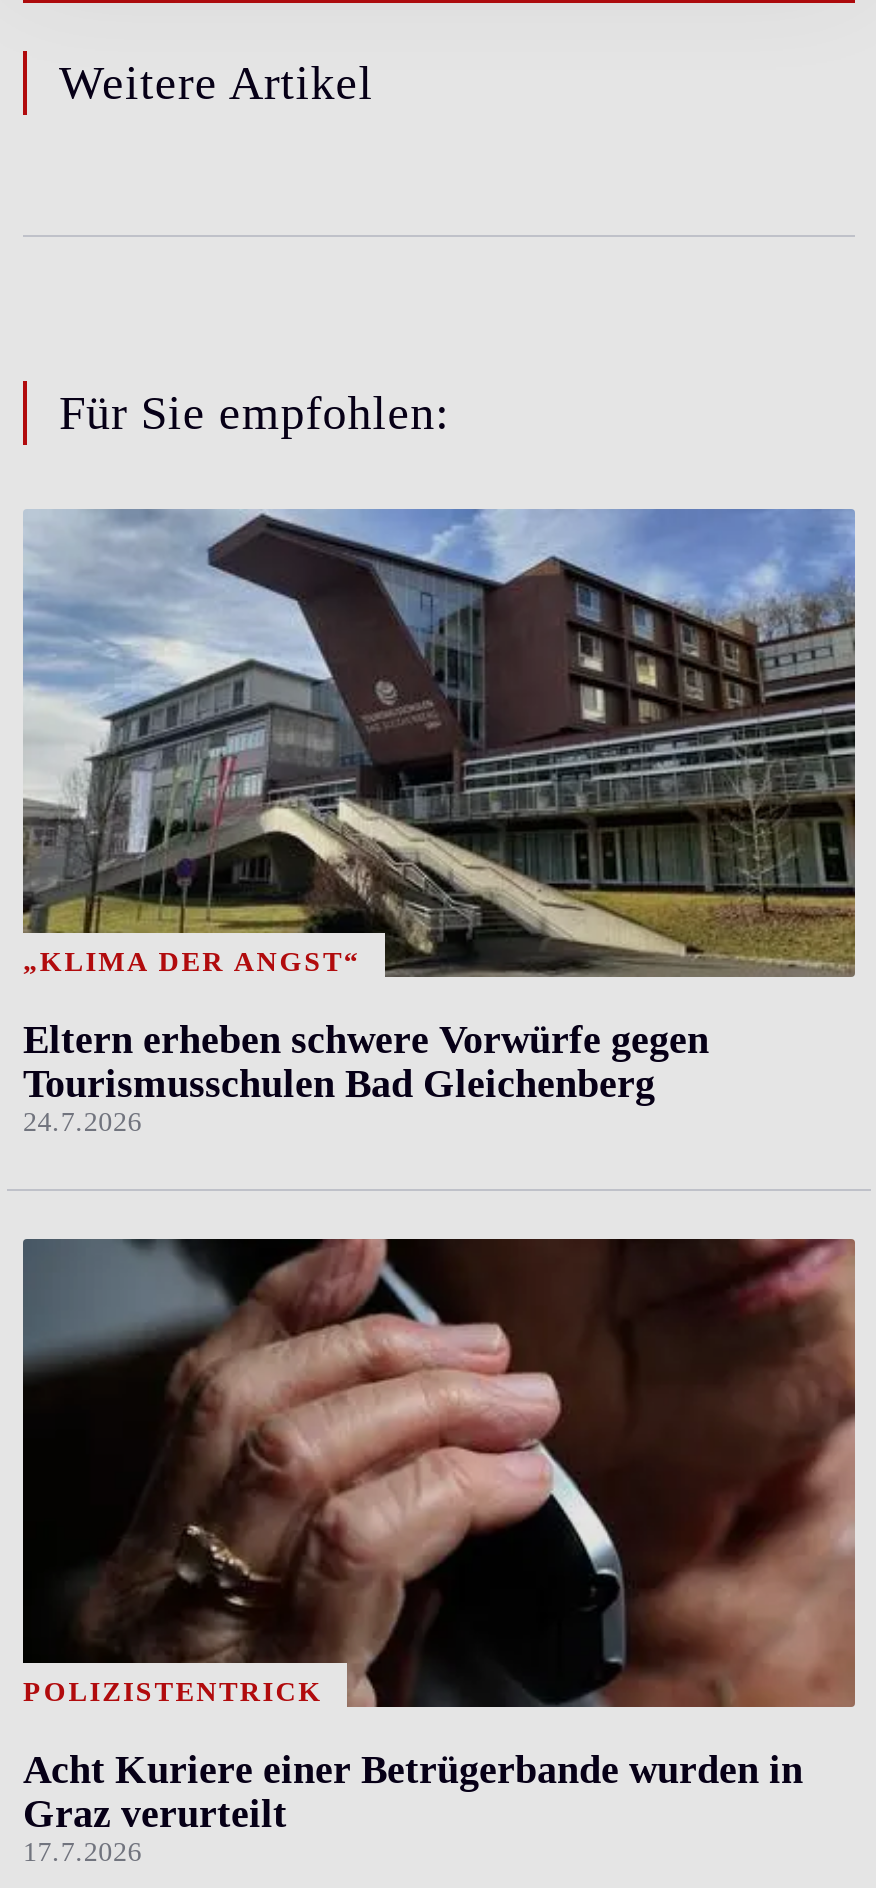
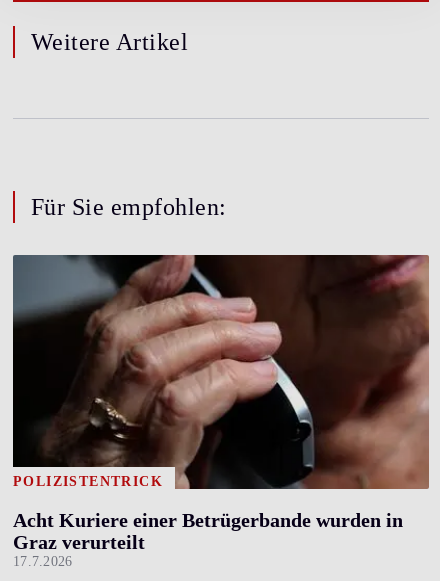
- [image]
- „KLIMA DER ANGST“

- Eltern erheben schwere Vorwürfe gegen
- Tourismusschulen Bad Gleichenberg
- 24.7.2026
